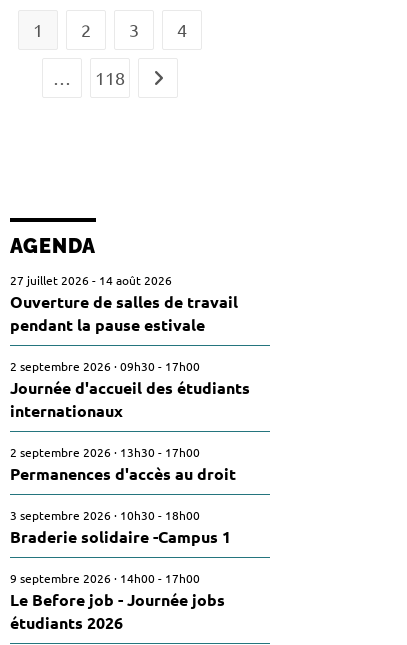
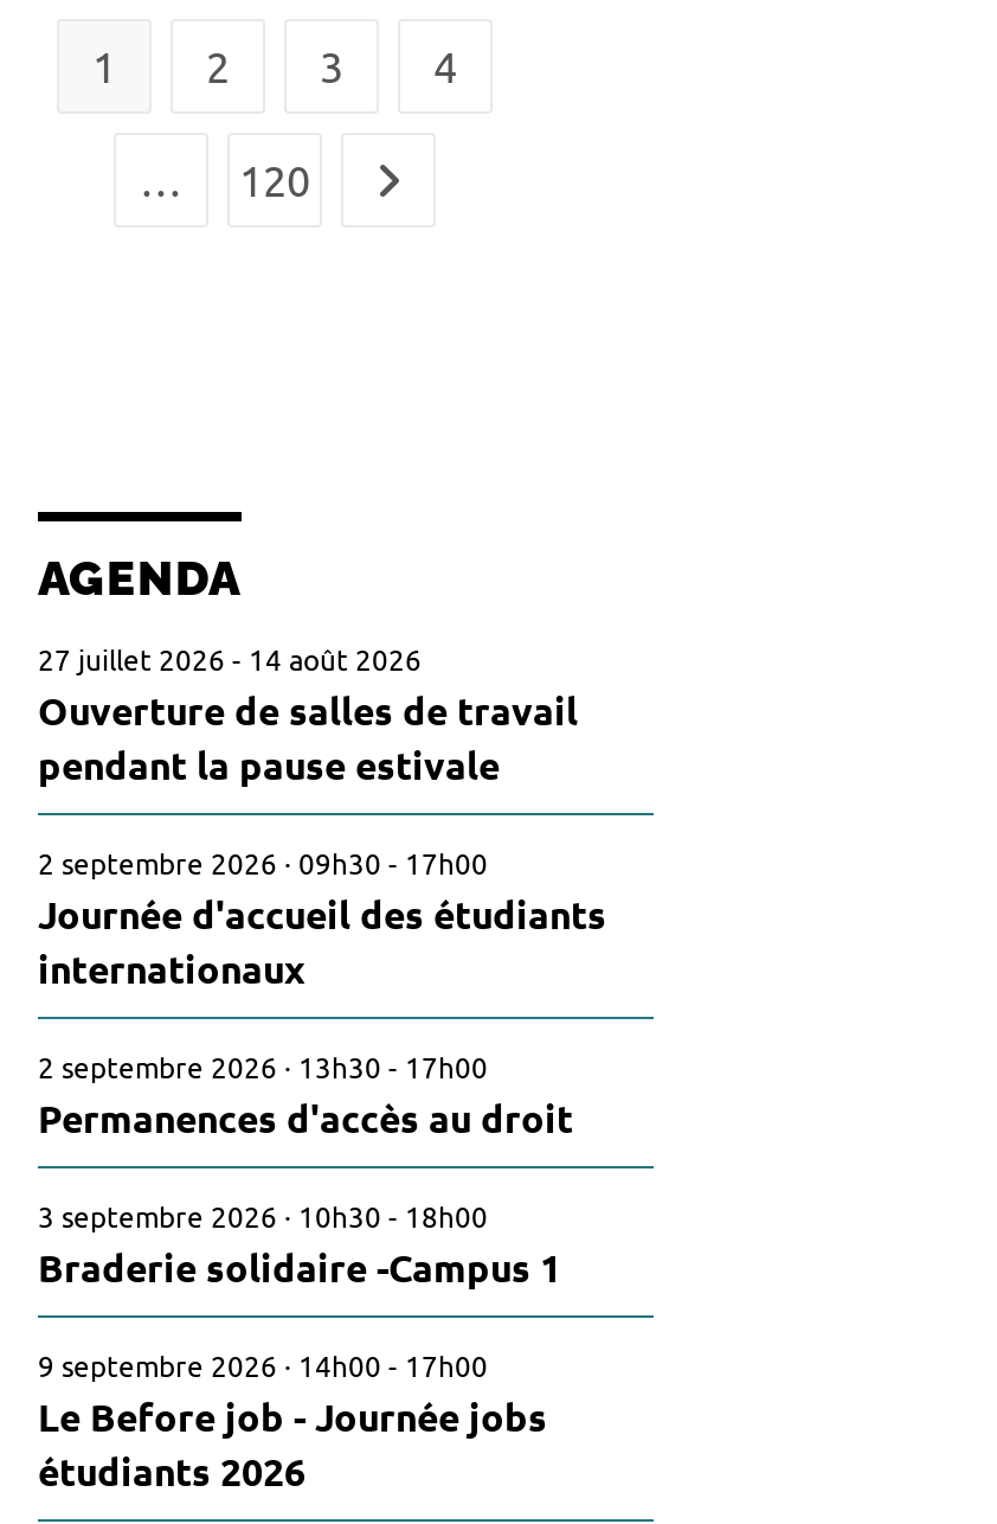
- 118
+ 120
